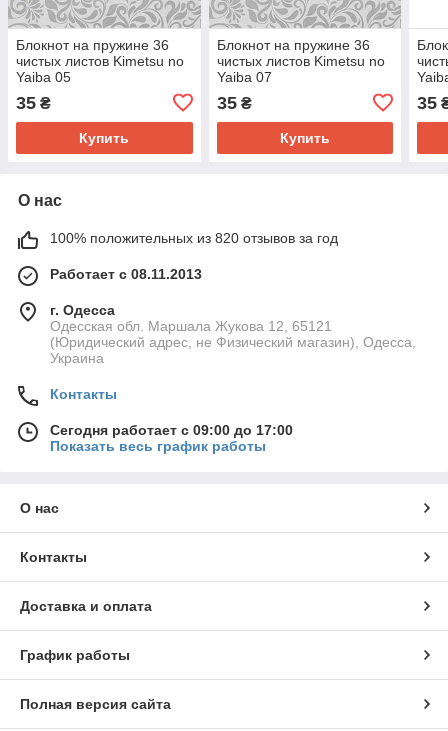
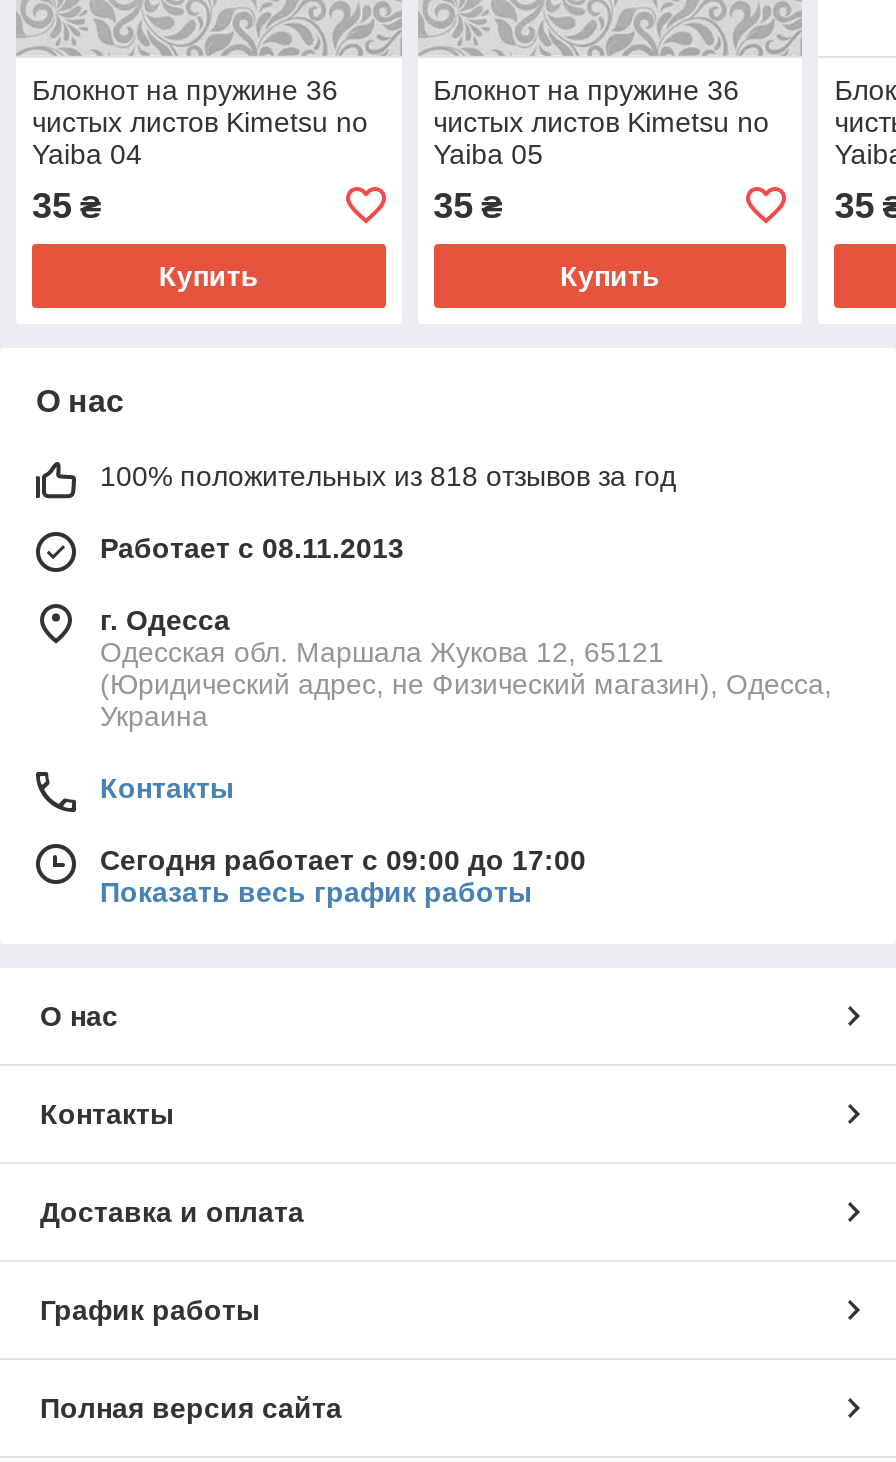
- Yaiba 05
+ Yaiba 04

- Yaiba 07
+ Yaiba 05

- 100% положительных из 820 отзывов за год
+ 100% положительных из 818 отзывов за год
